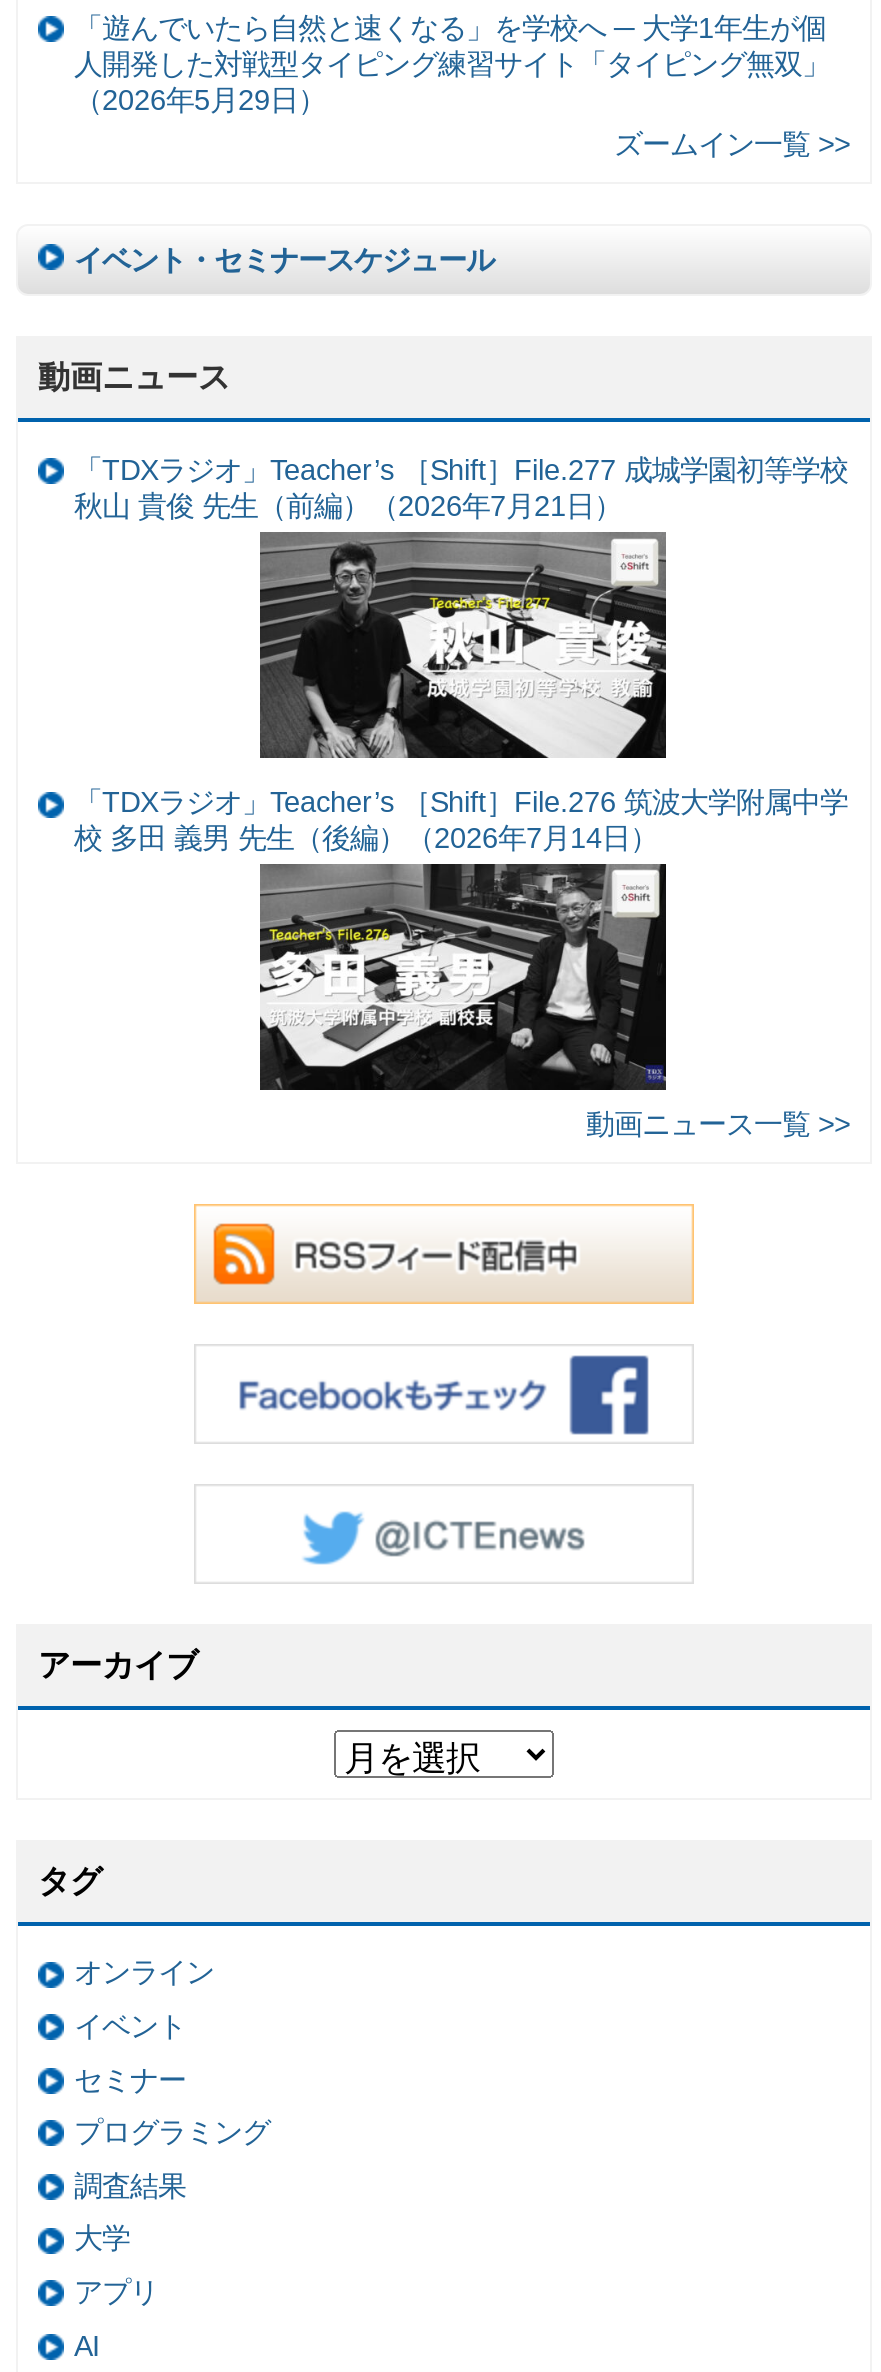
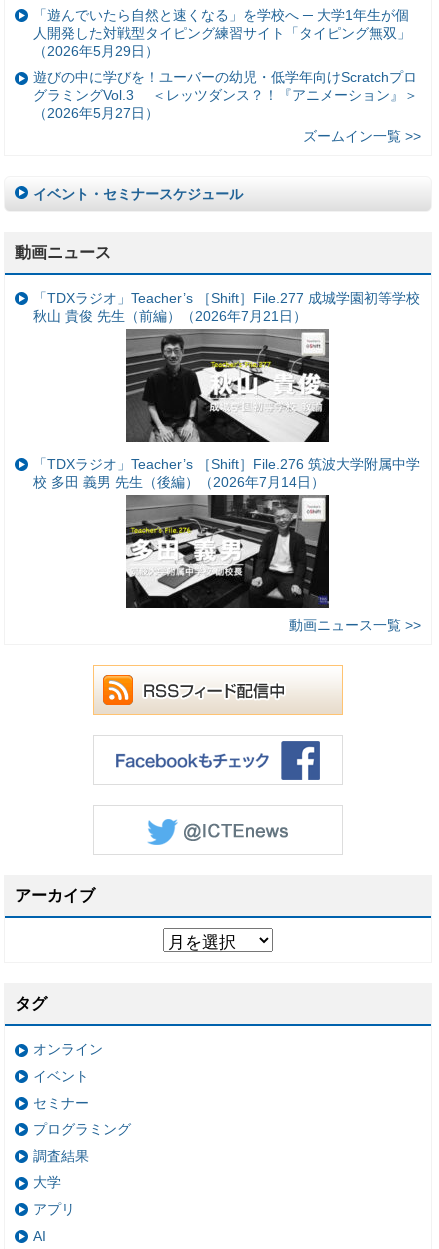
+ 遊びの中に学びを！ユーバーの幼児・低学年向けScratchプロ
+ グラミングVol.3 ＜レッツダンス？！『アニメーション』＞
+ （2026年5月27日）
